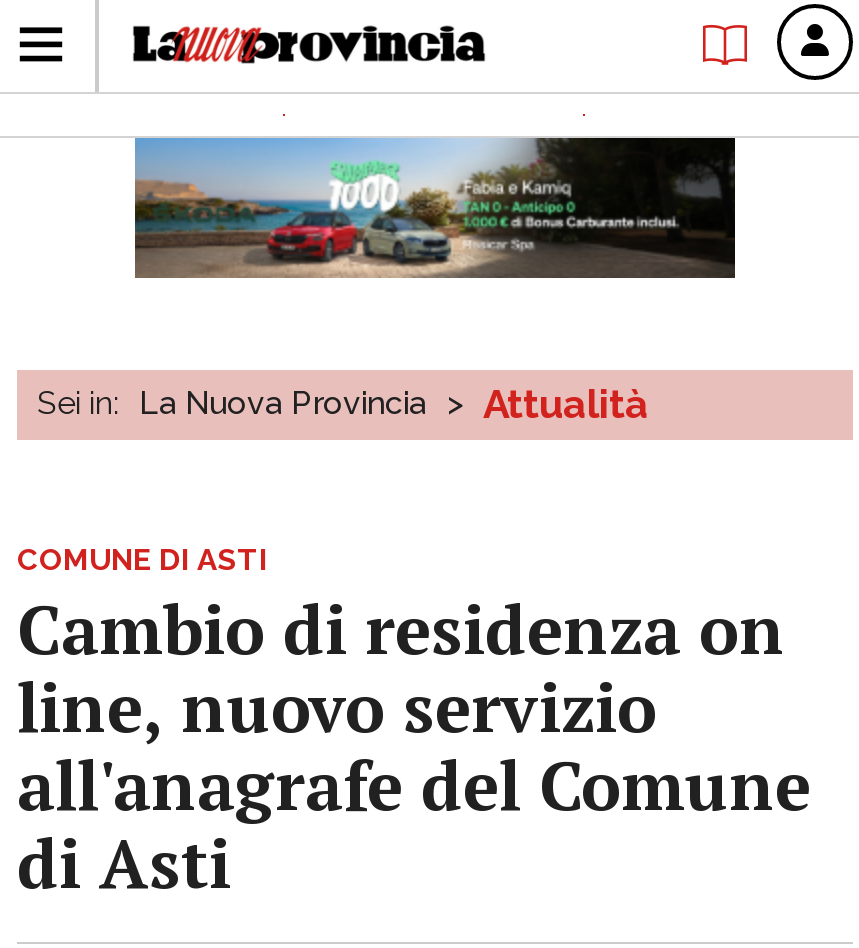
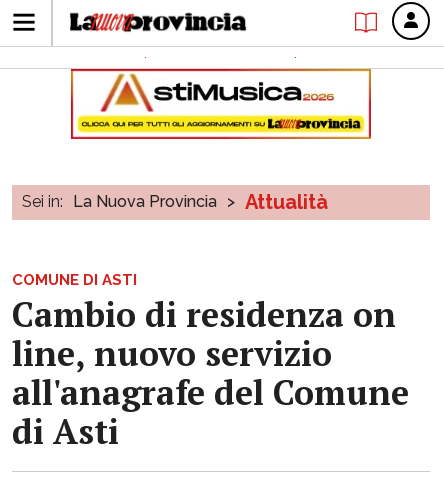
- [image]
+ [image]
